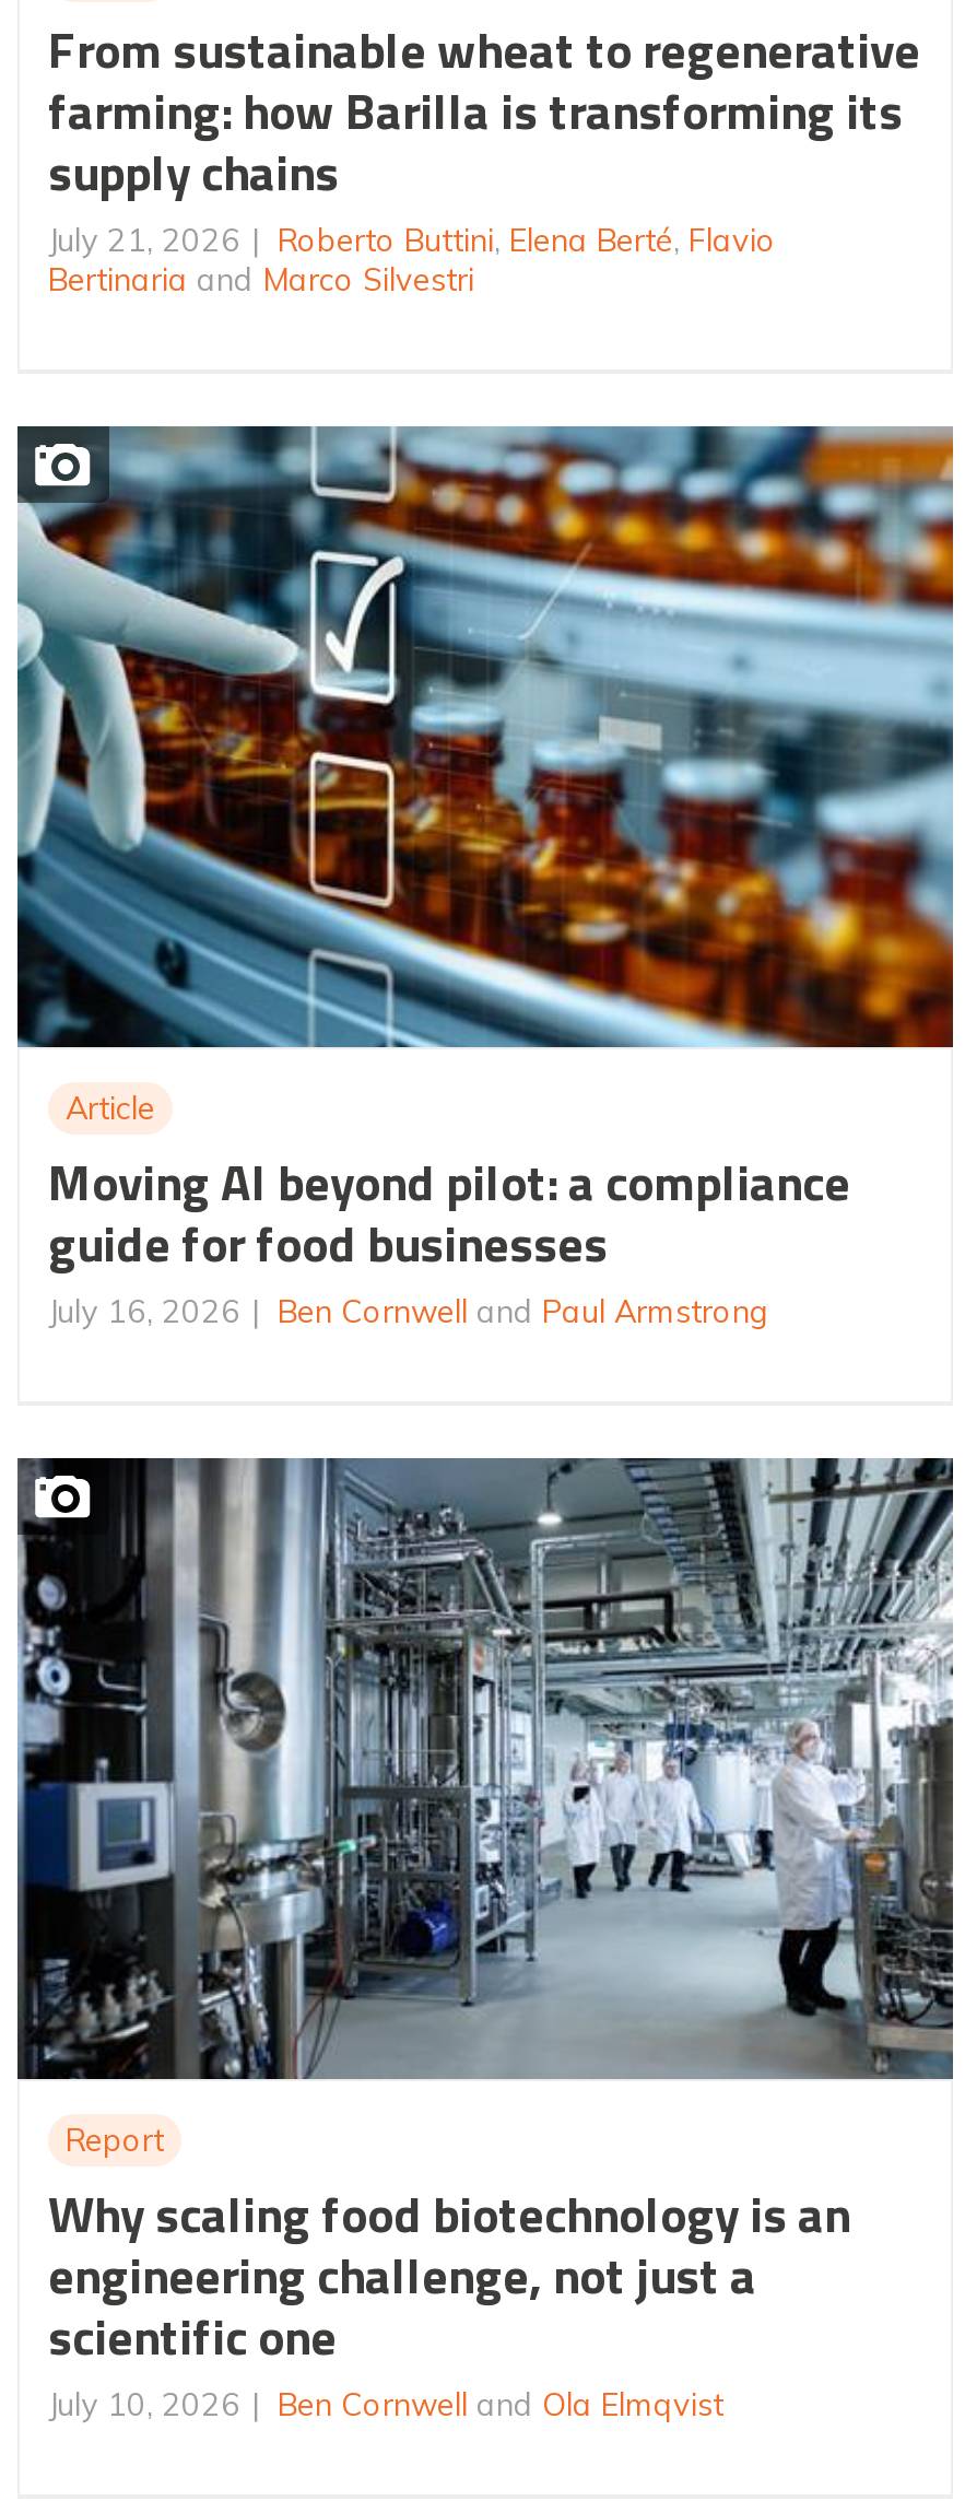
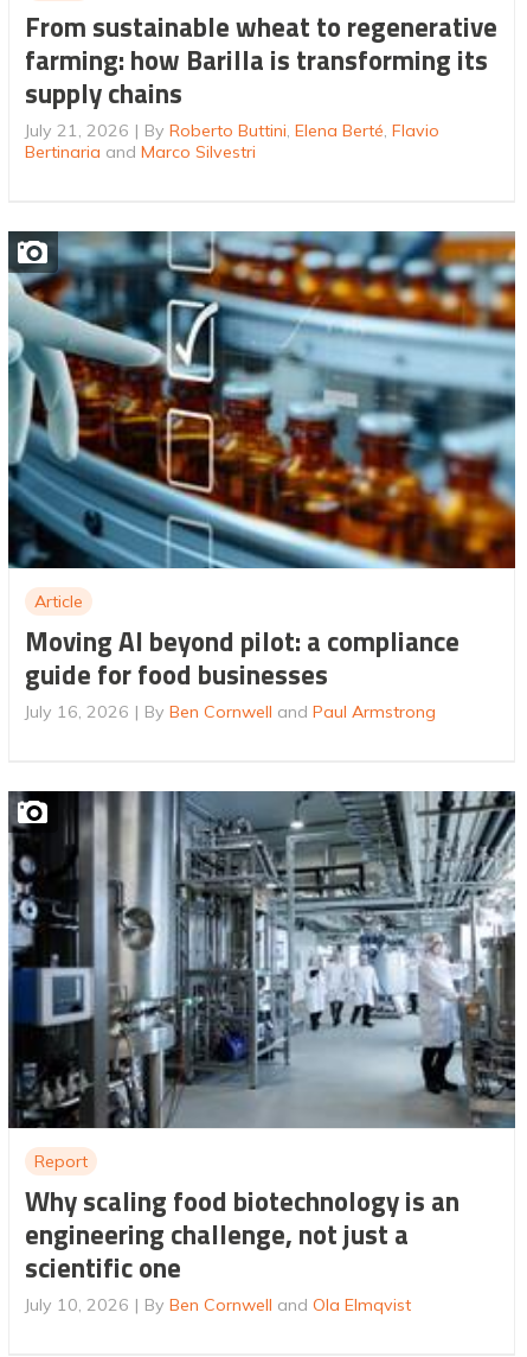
- Roberto Buttini, Elena Berté, Flavio
+ By Roberto Buttini, Elena Berté, Flavio

- Ben Cornwell and Paul Armstrong
+ By Ben Cornwell and Paul Armstrong

- Ben Cornwell and Ola Elmqvist
+ By Ben Cornwell and Ola Elmqvist
